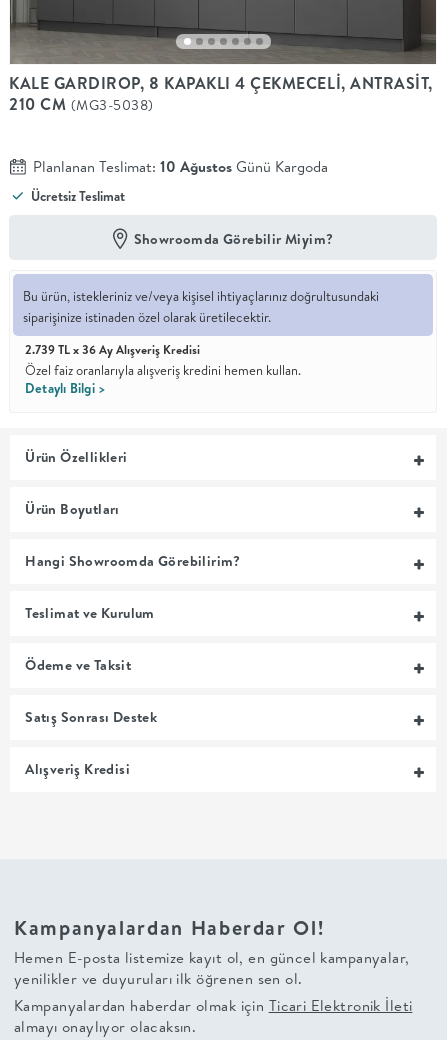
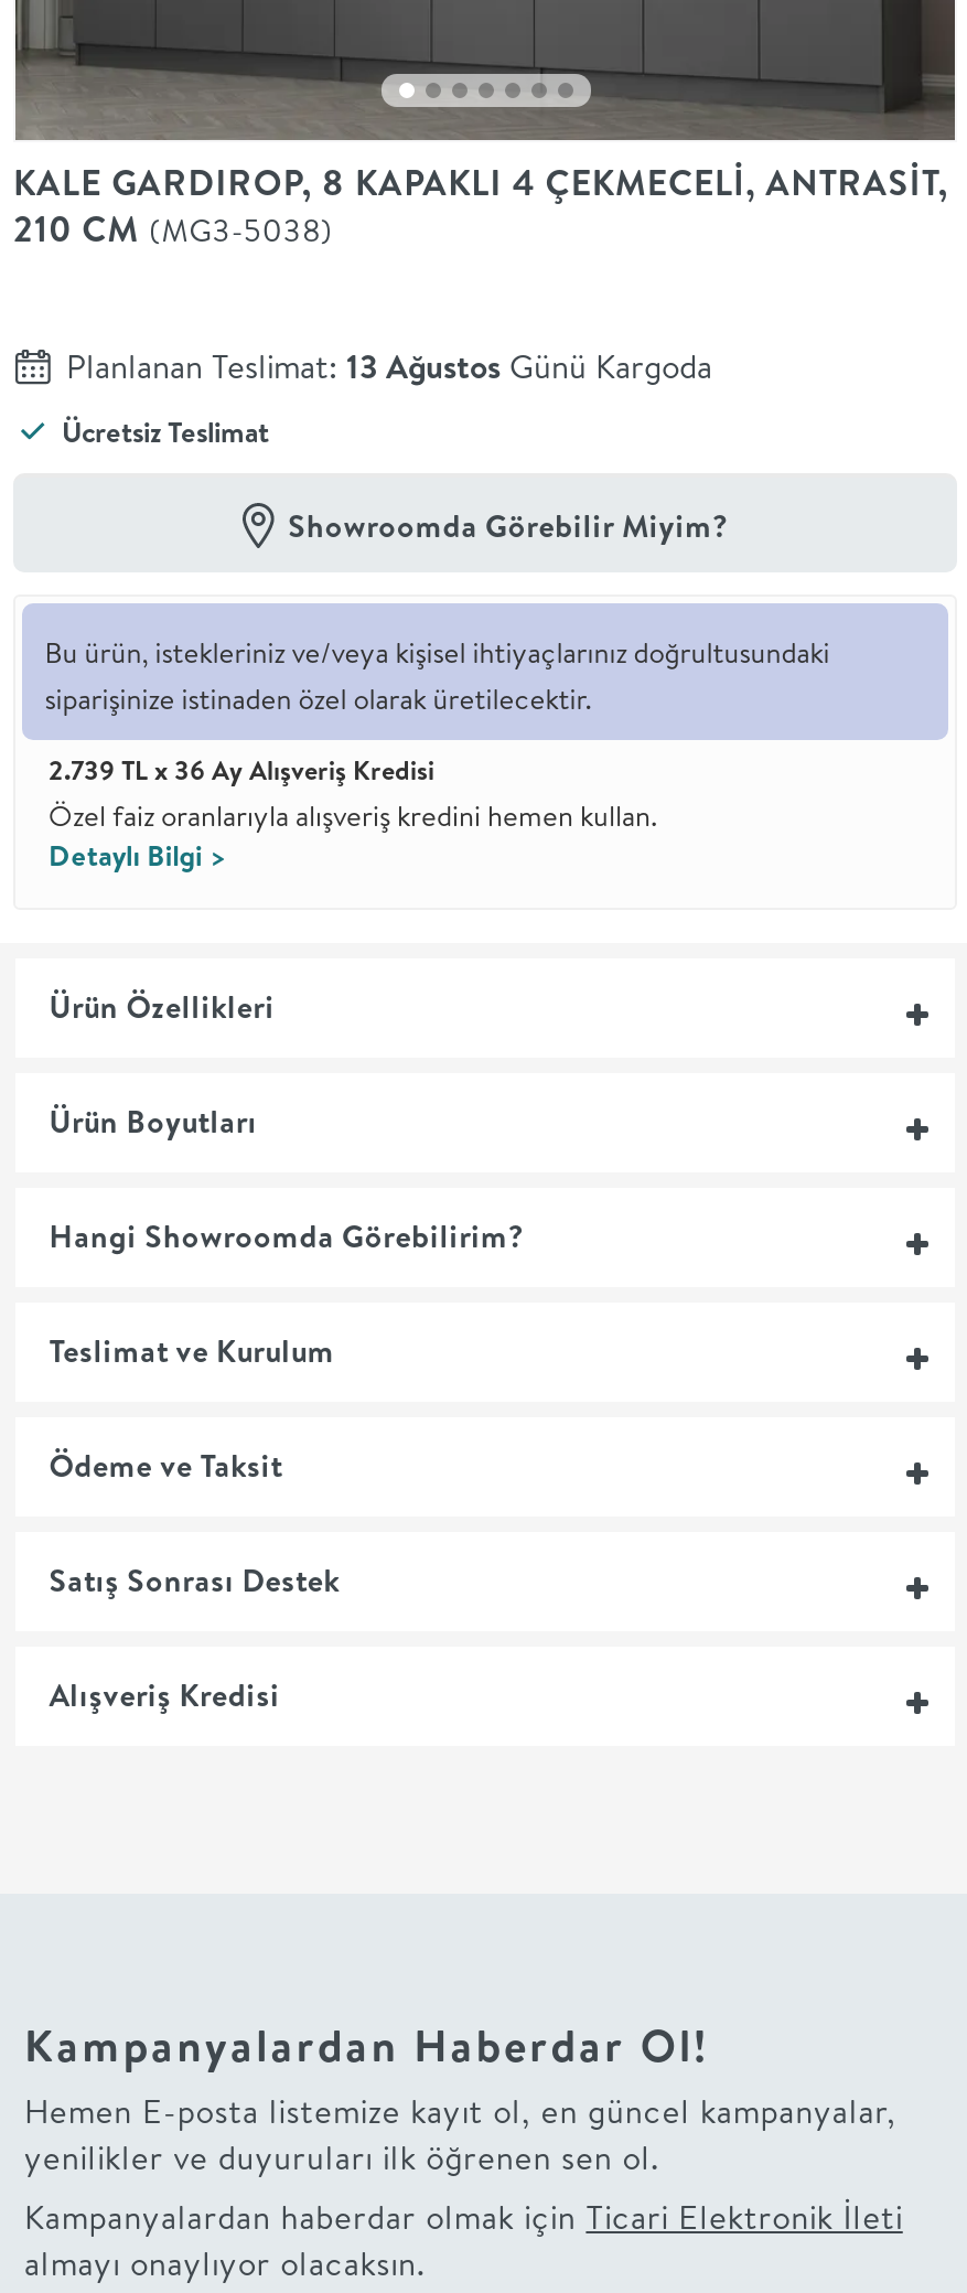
- Planlanan Teslimat: 10 Ağustos Günü Kargoda
+ Planlanan Teslimat: 13 Ağustos Günü Kargoda
